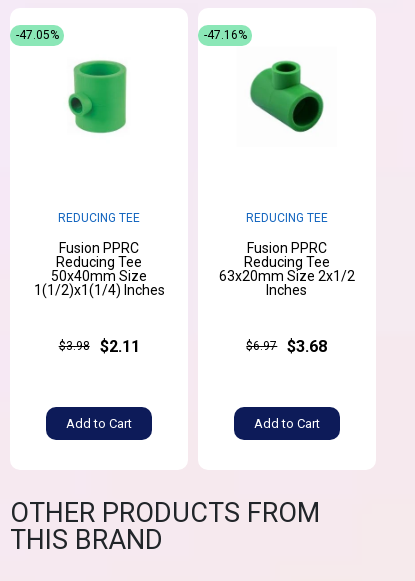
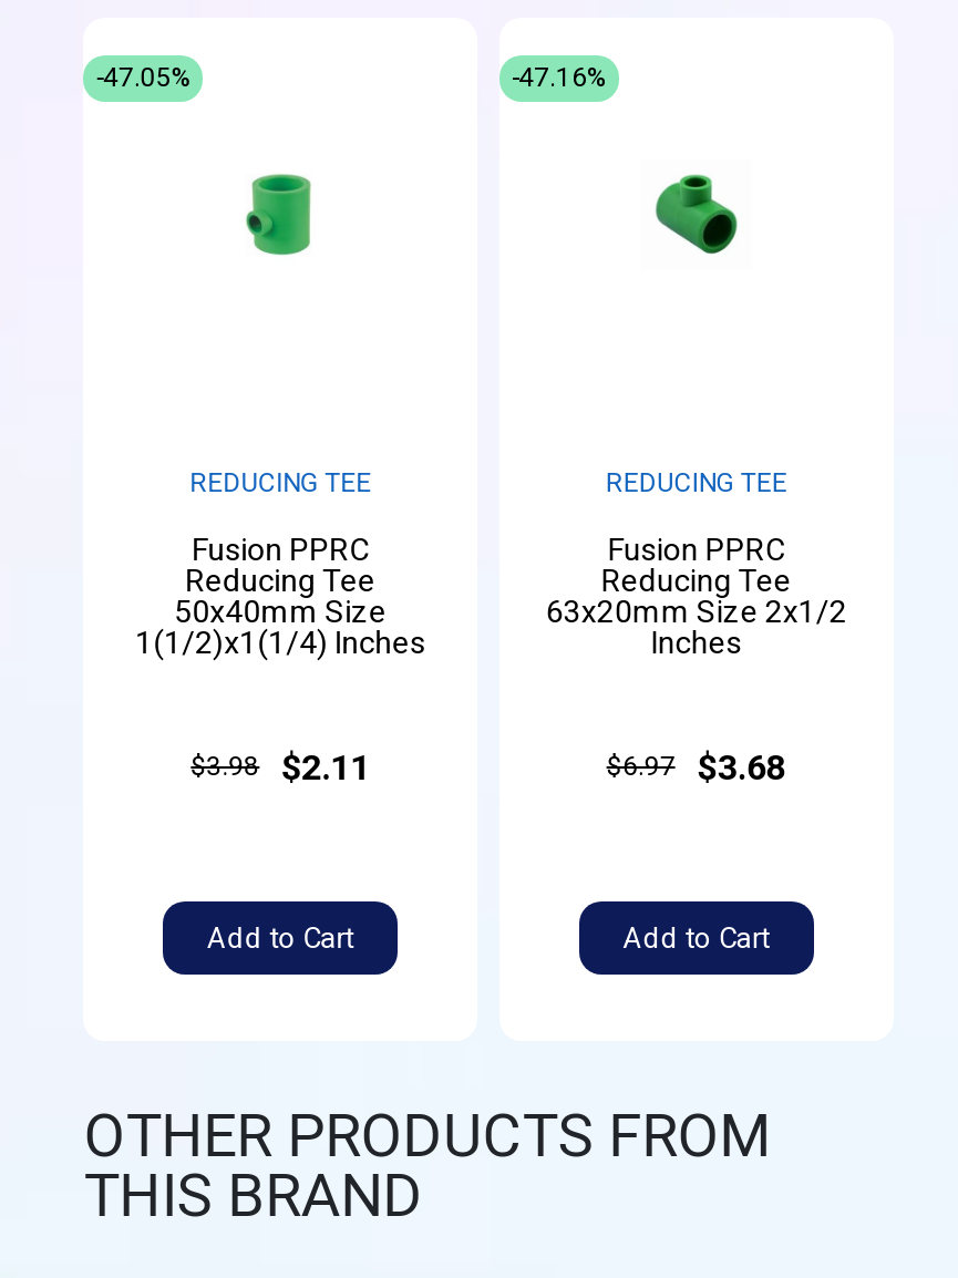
- [image]
+ [image]

- [image]
+ [image]
